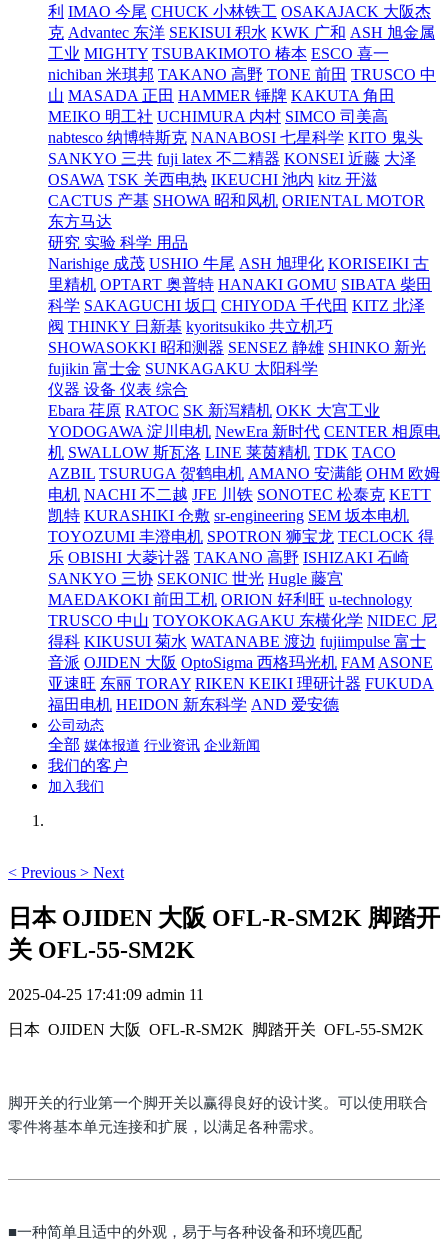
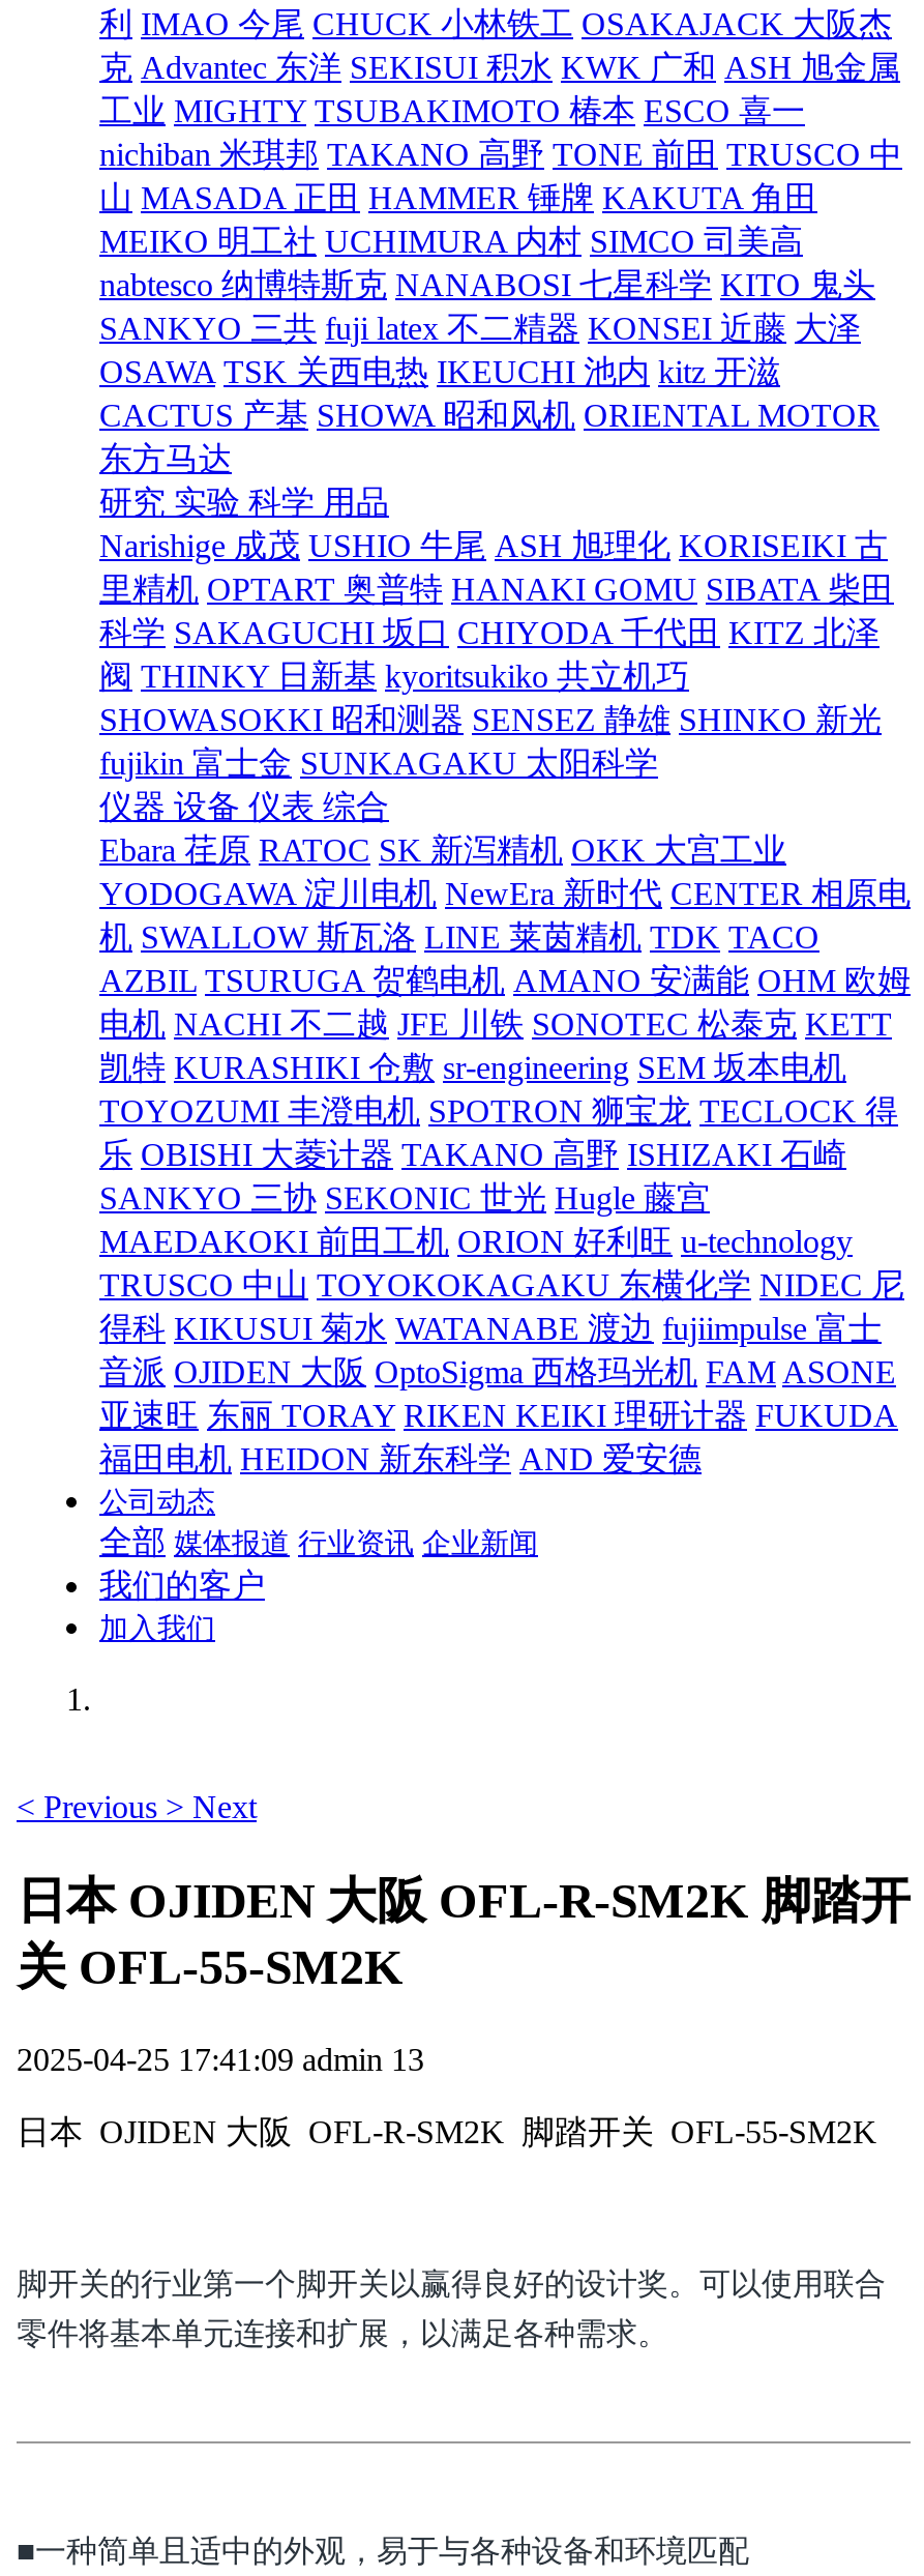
- 2025-04-25 17:41:09 admin 11
+ 2025-04-25 17:41:09 admin 13
